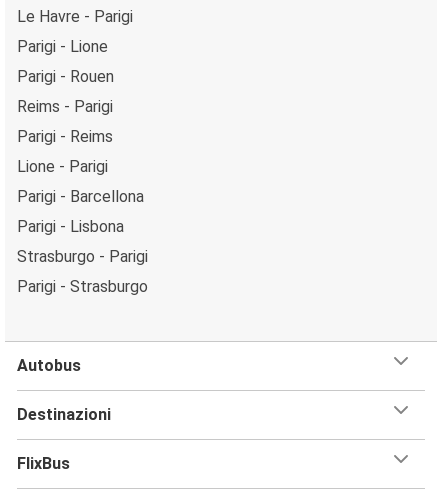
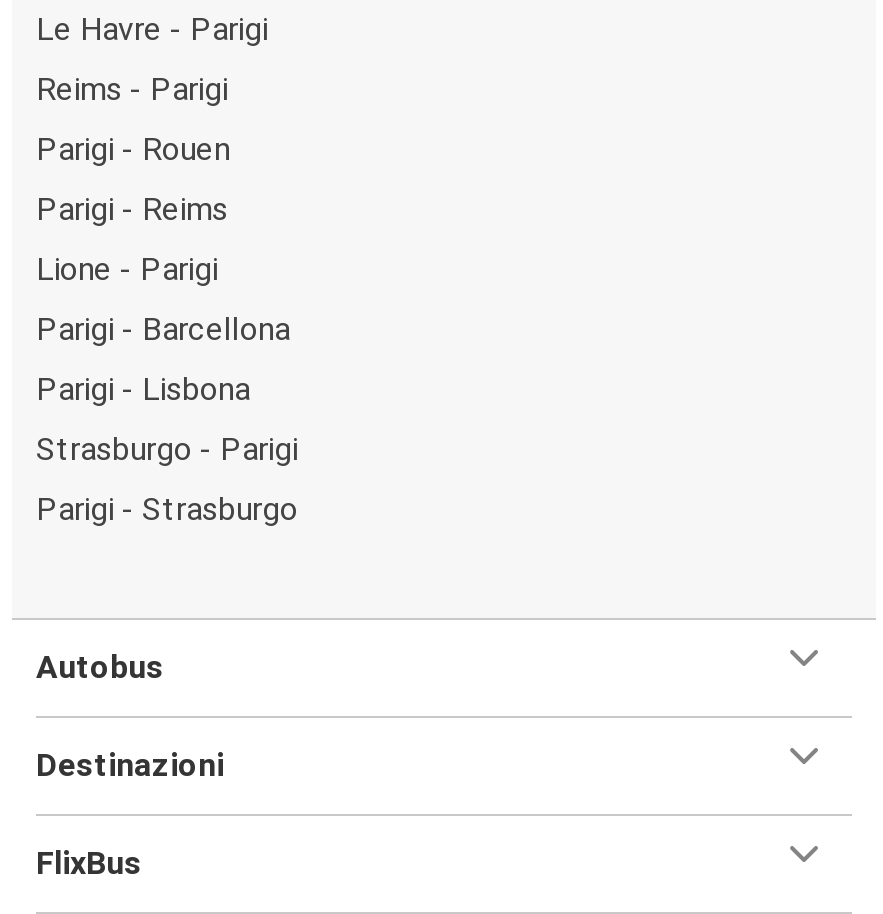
- Parigi - Lione

moved up: Reims - Parigi
